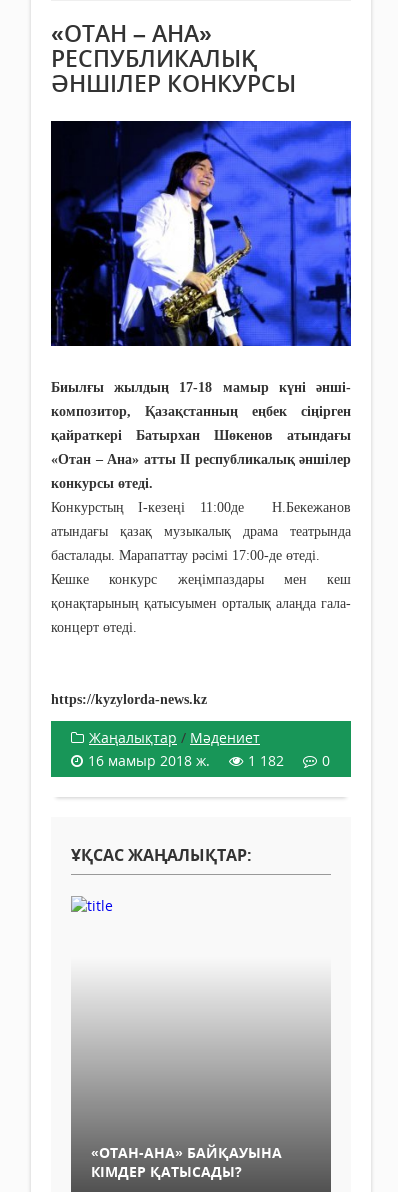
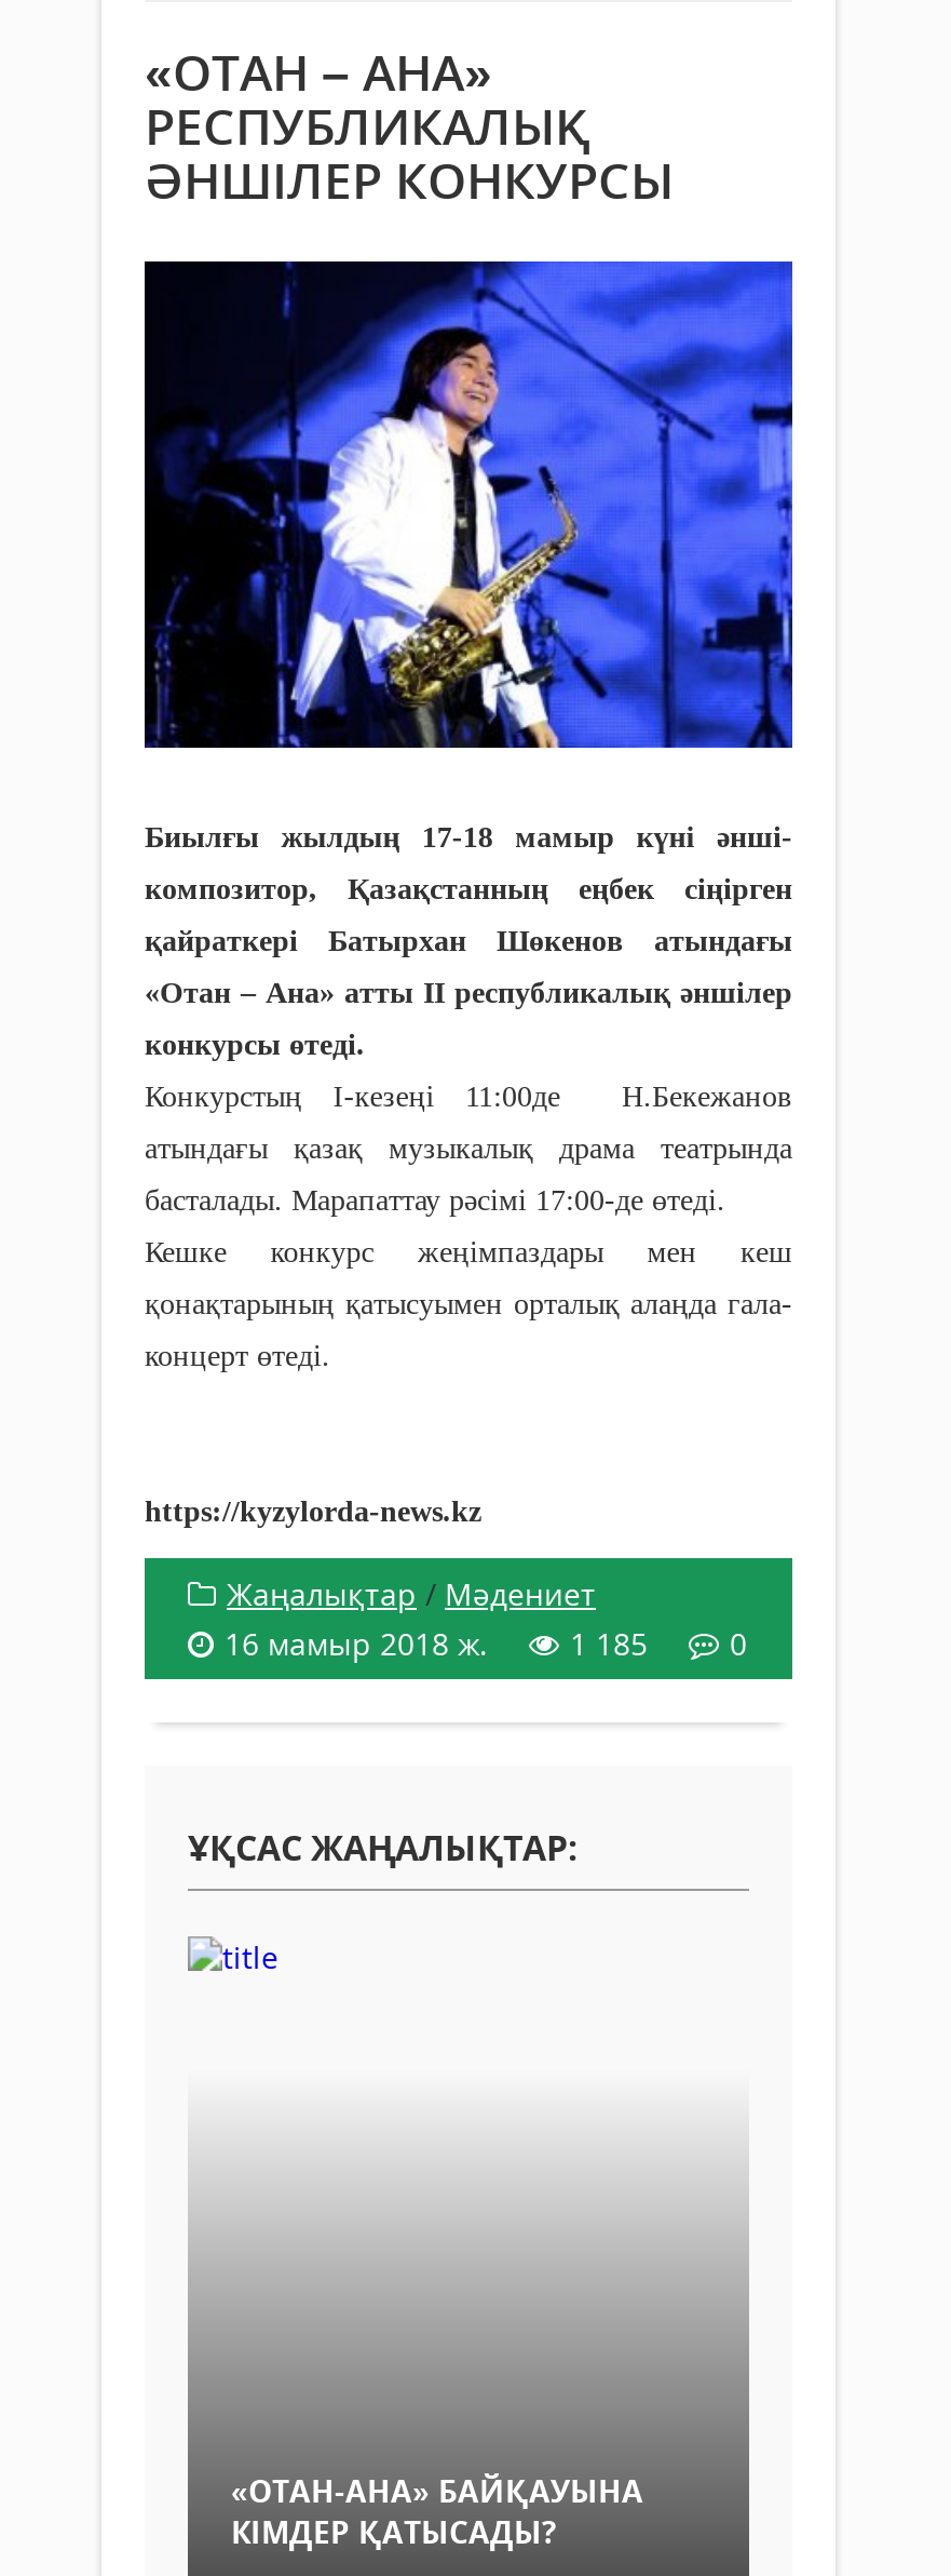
- 16 мамыр 2018 ж. 1 182 0
+ 16 мамыр 2018 ж. 1 185 0
